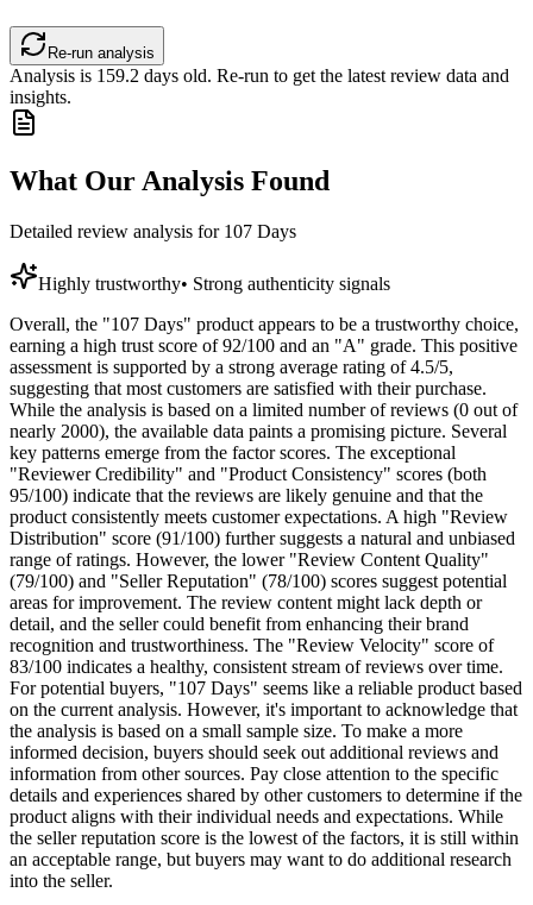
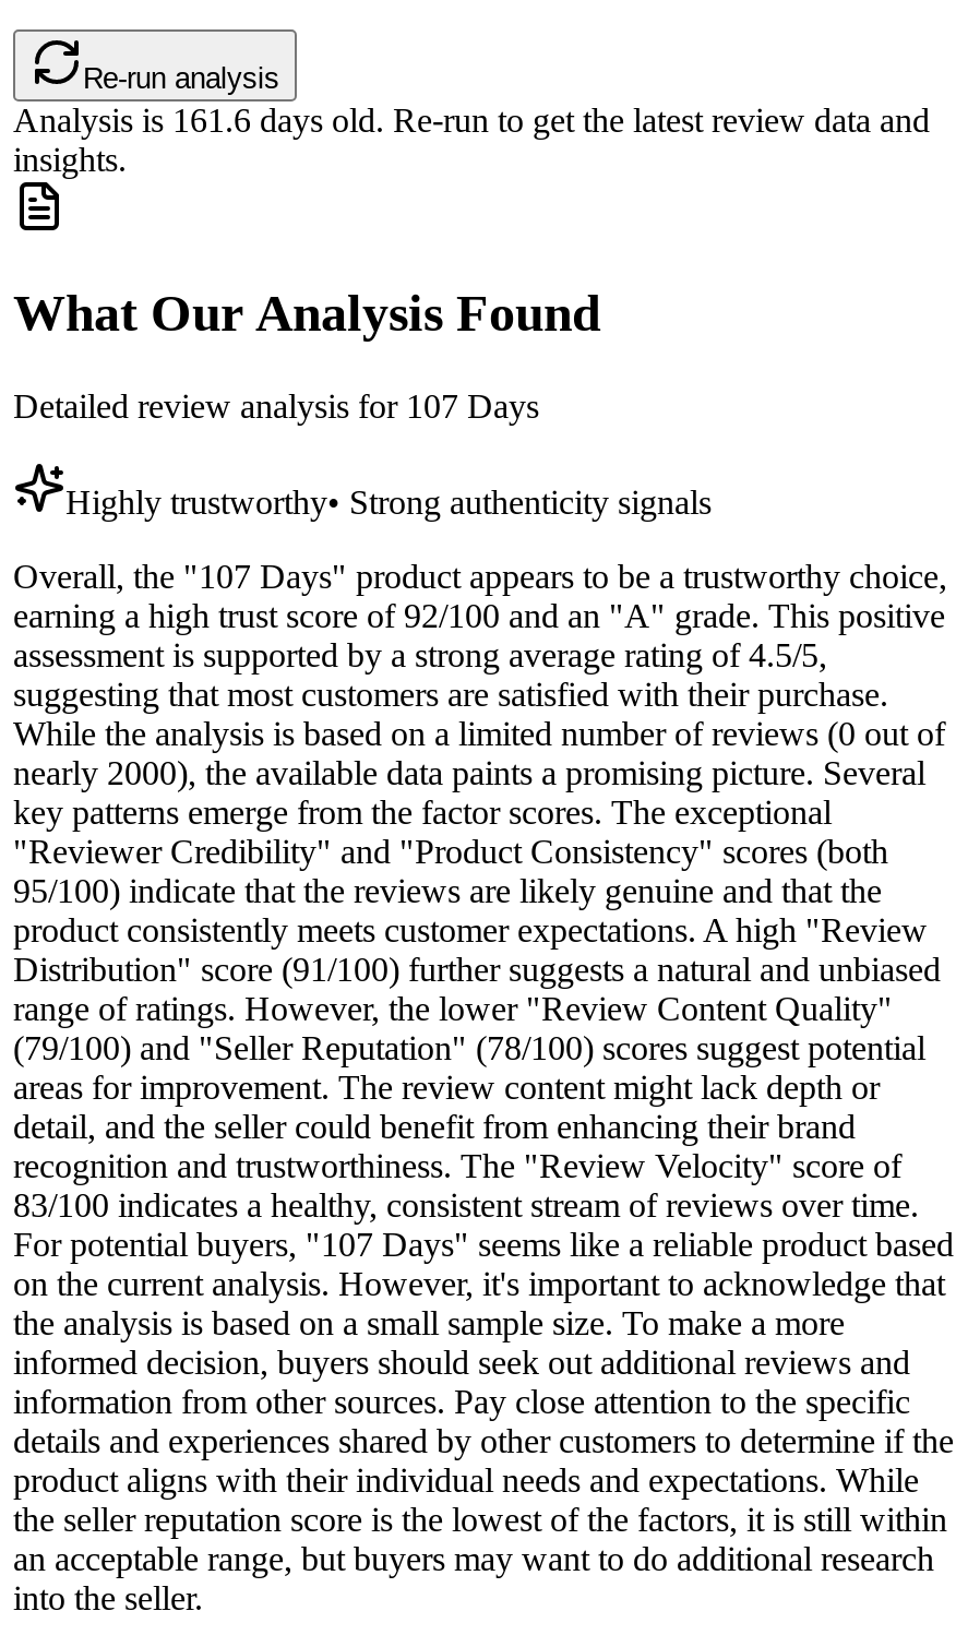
- Analysis is159.2days old. Re-run to get the latest review data and
+ Analysis is161.6days old. Re-run to get the latest review data and
